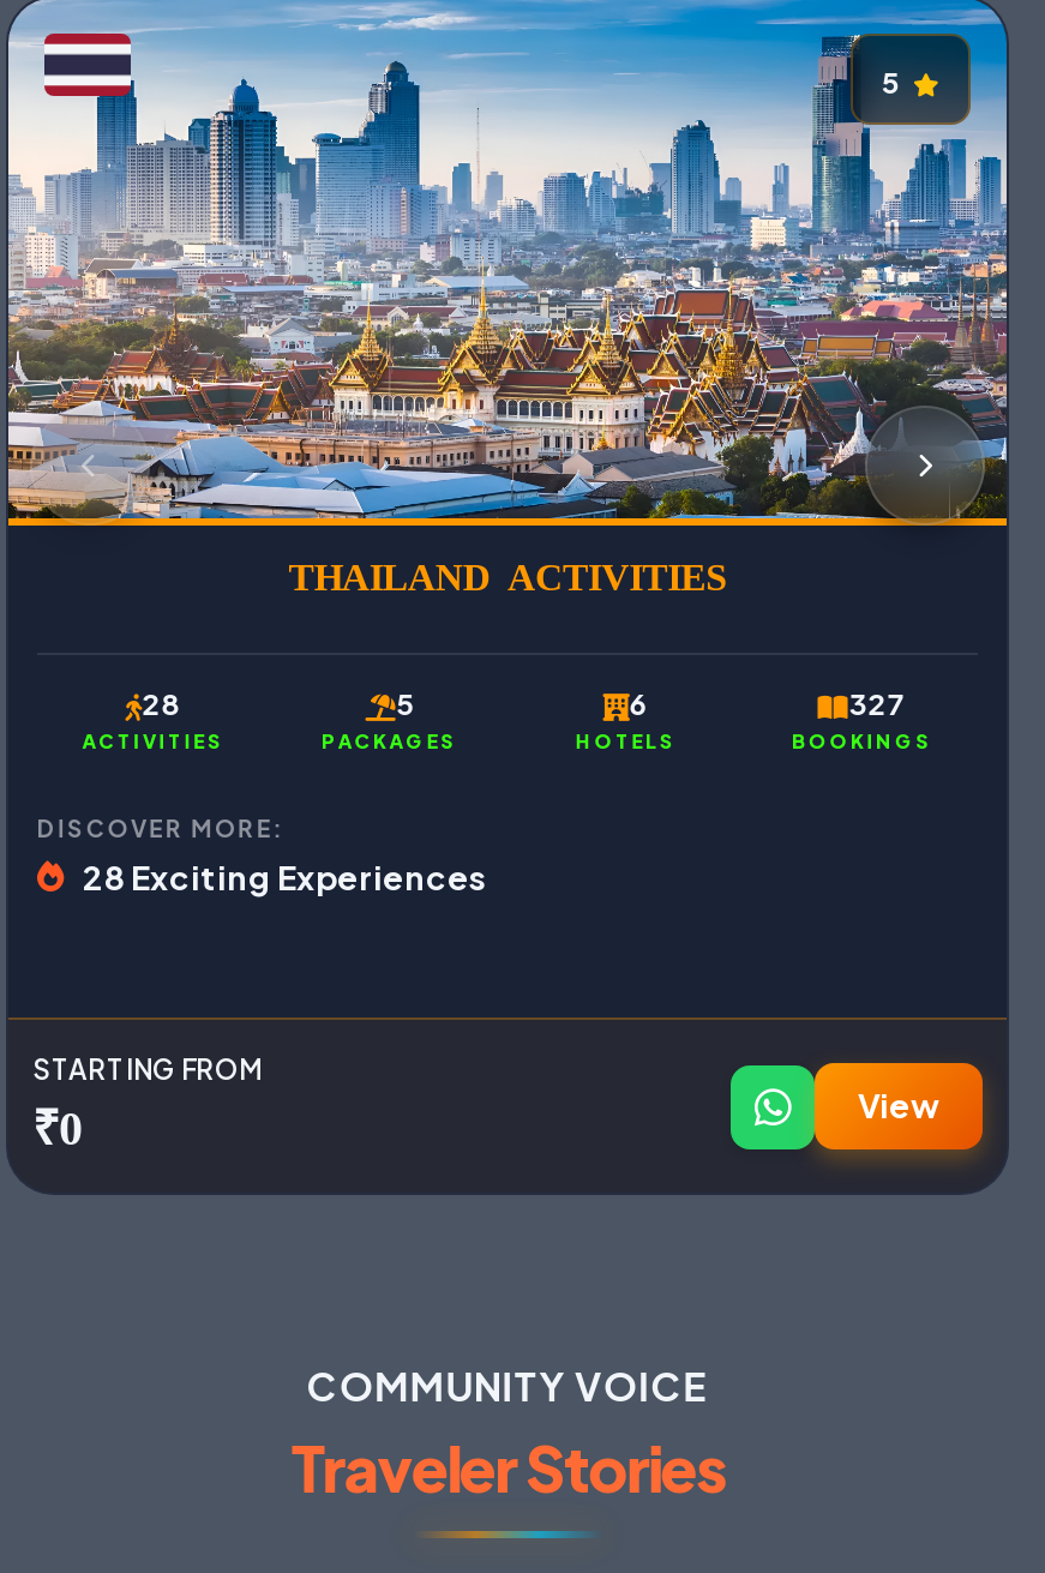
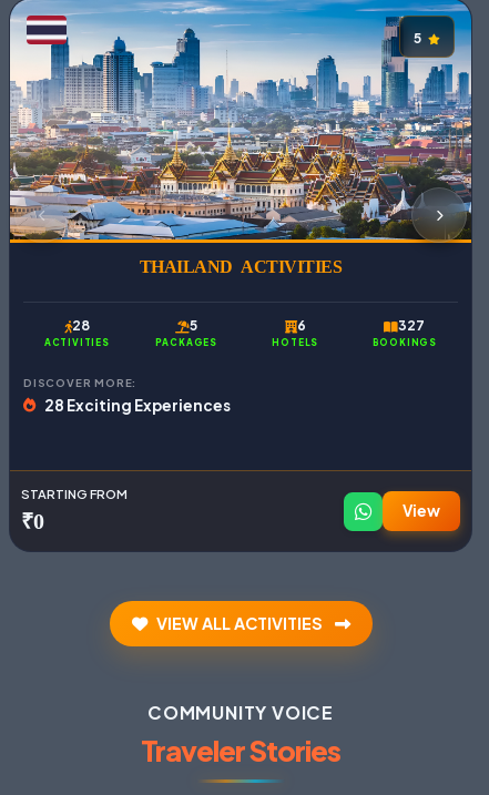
+ VIEW ALL ACTIVITIES
